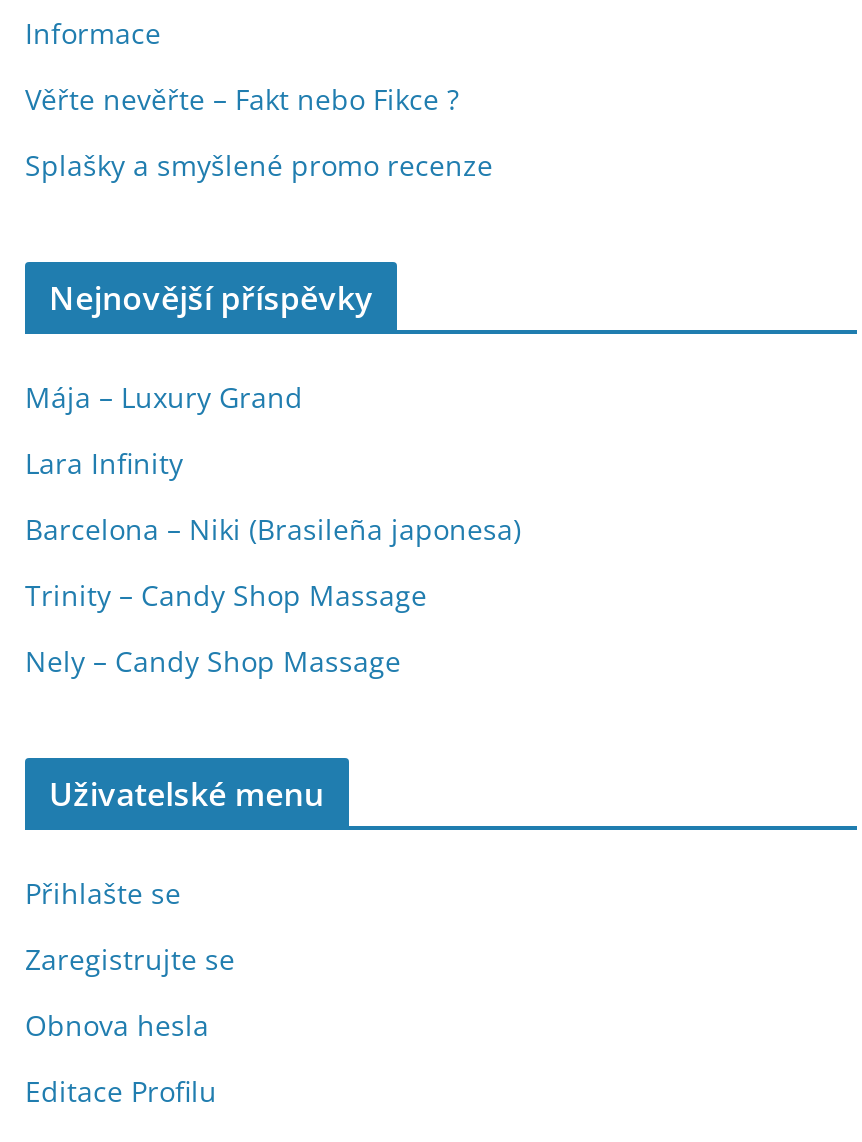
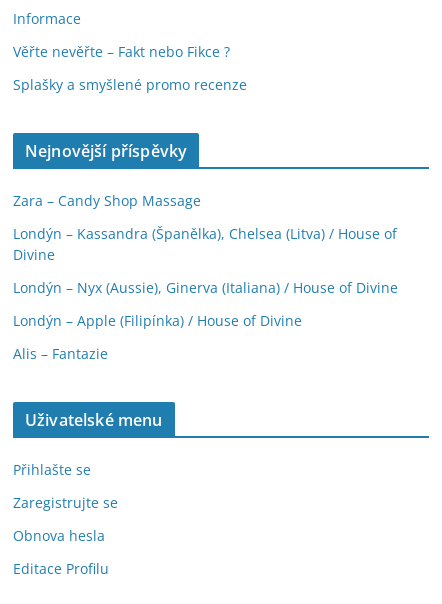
- Mája – Luxury Grand
+ Zara – Candy Shop Massage

- Lara Infinity
+ Londýn – Kassandra (Španělka), Chelsea (Litva) / House of
+ Divine

- Barcelona – Niki (Brasileña japonesa)
+ Londýn – Nyx (Aussie), Ginerva (Italiana) / House of Divine

- Trinity – Candy Shop Massage
+ Londýn – Apple (Filipínka) / House of Divine

- Nely – Candy Shop Massage
+ Alis – Fantazie
